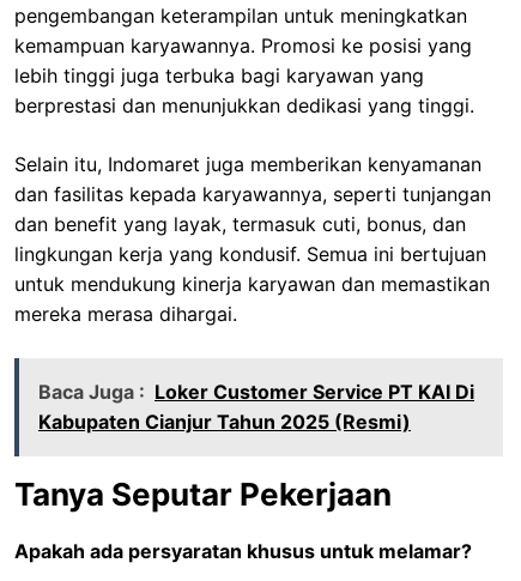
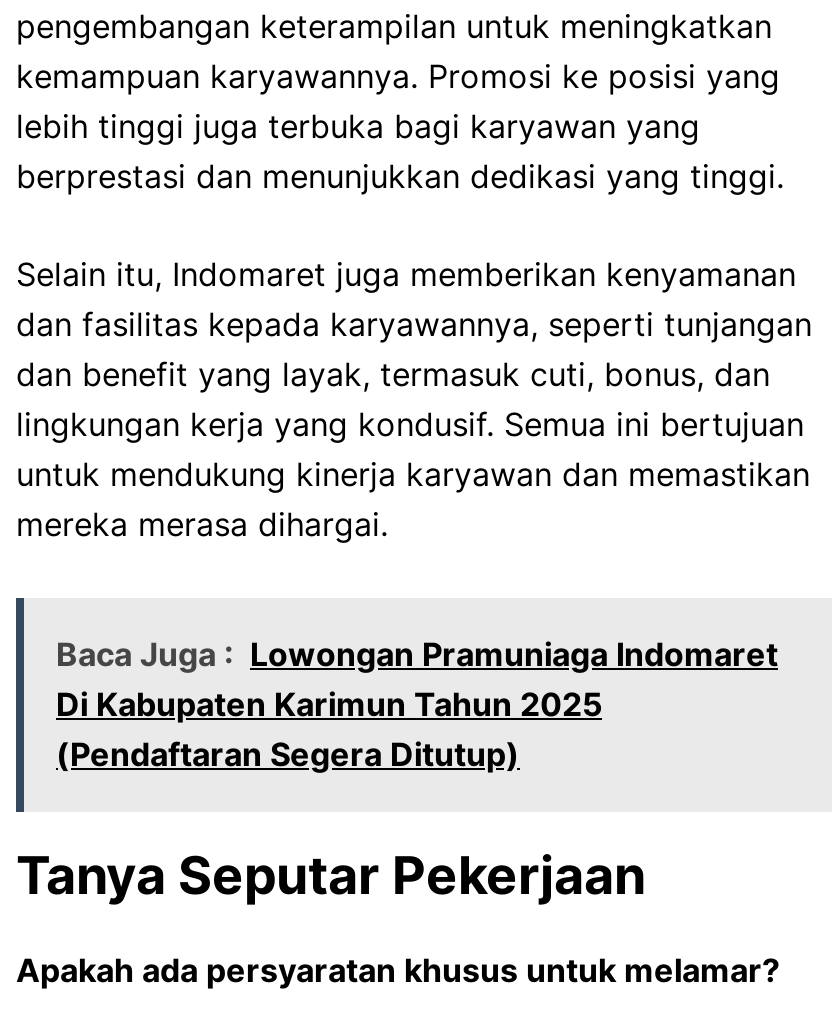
- Baca Juga : Loker Customer Service PT KAI Di
- Kabupaten Cianjur Tahun 2025 (Resmi)
+ Baca Juga : Lowongan Pramuniaga Indomaret
+ Di Kabupaten Karimun Tahun 2025
+ (Pendaftaran Segera Ditutup)
